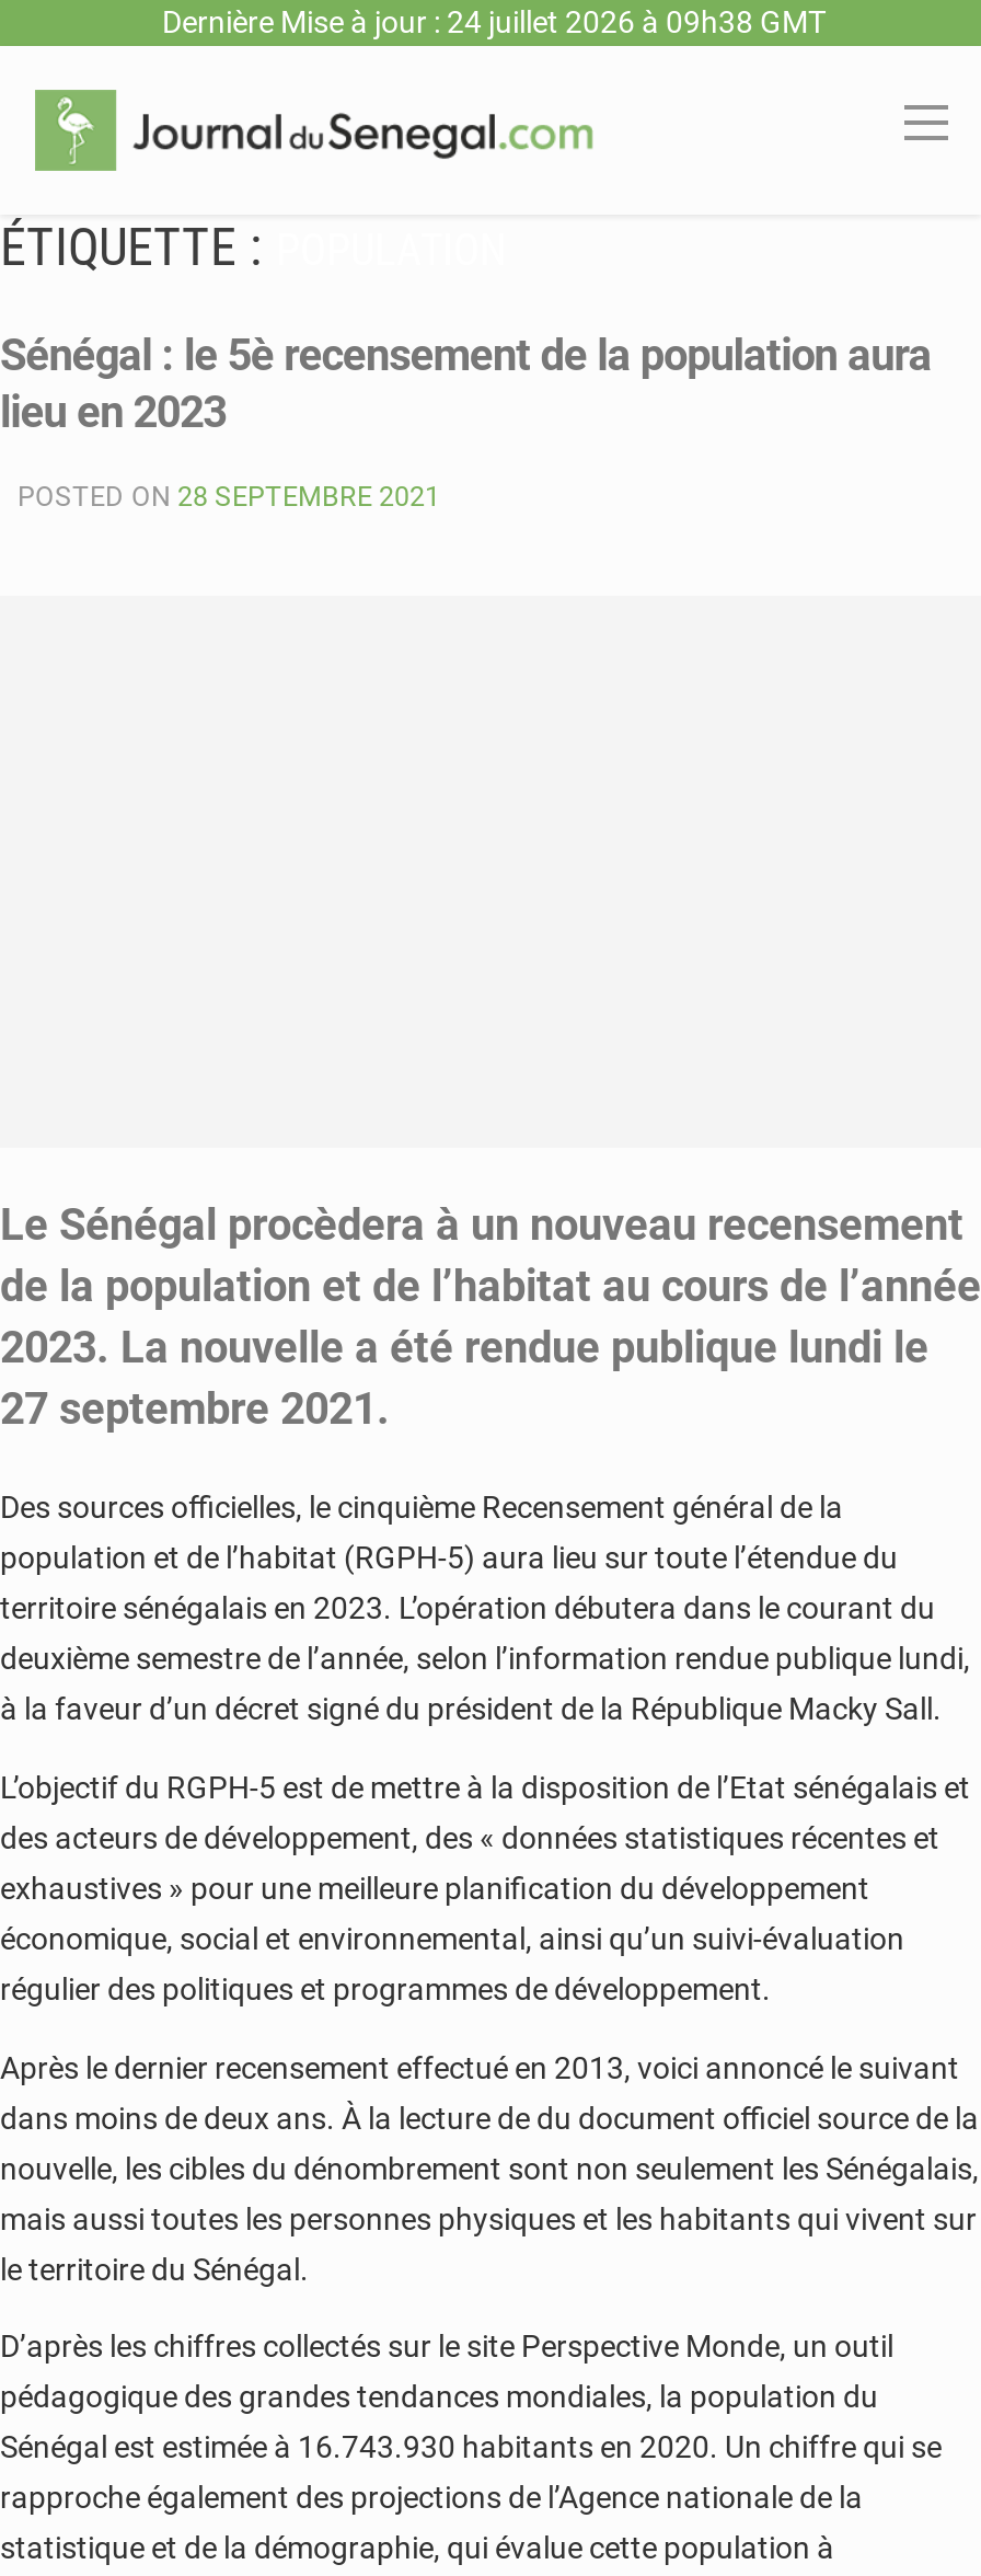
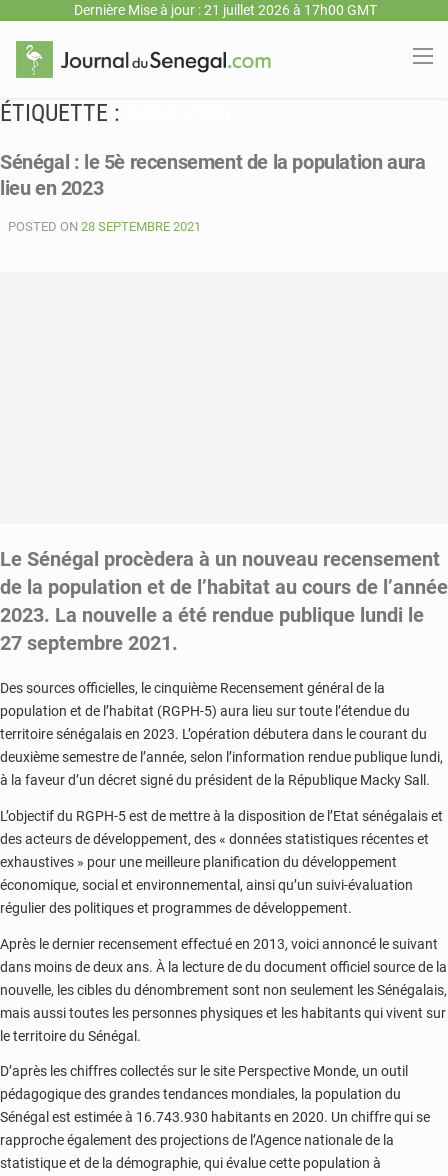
- Dernière Mise à jour : 24 juillet 2026 à 09h38 GMT
+ Dernière Mise à jour : 21 juillet 2026 à 17h00 GMT
